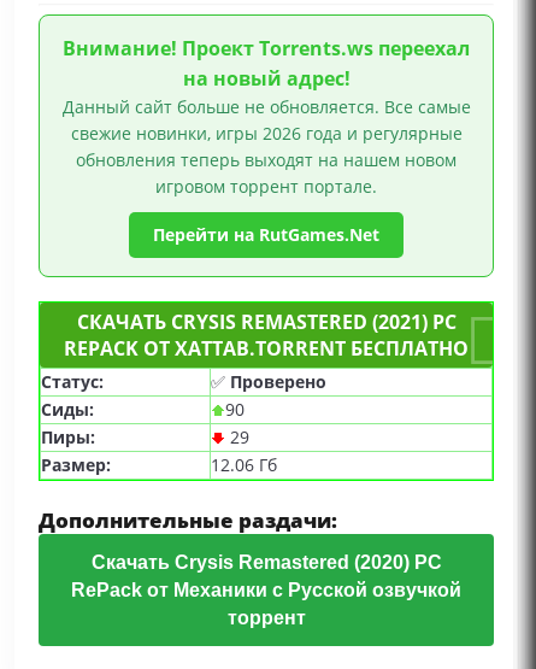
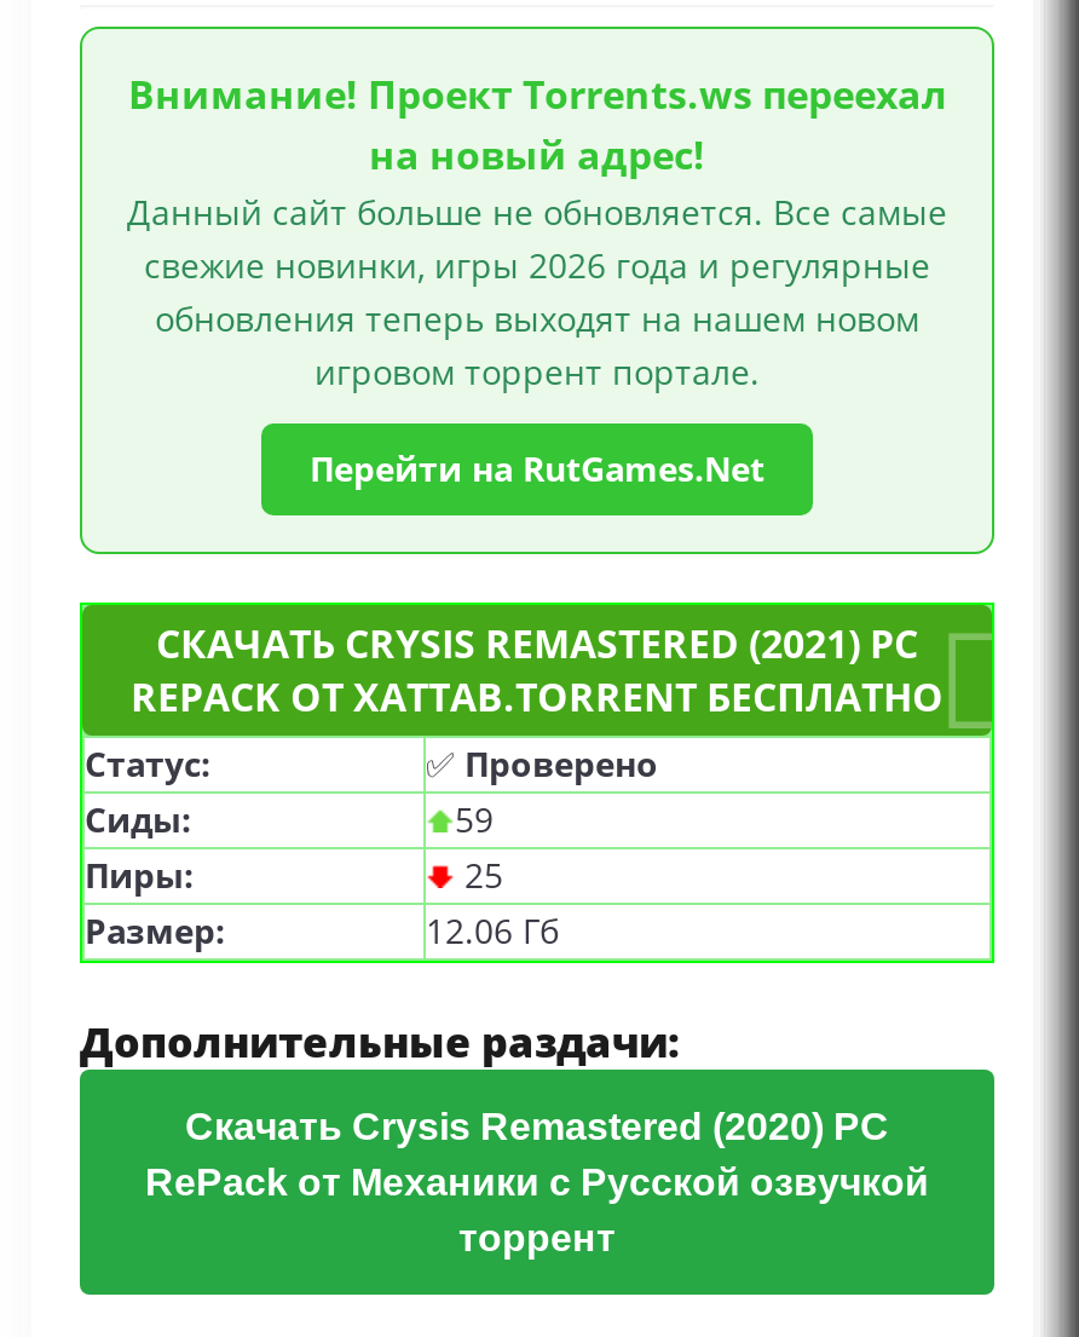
- 90
+ 59

- 29
+ 25
